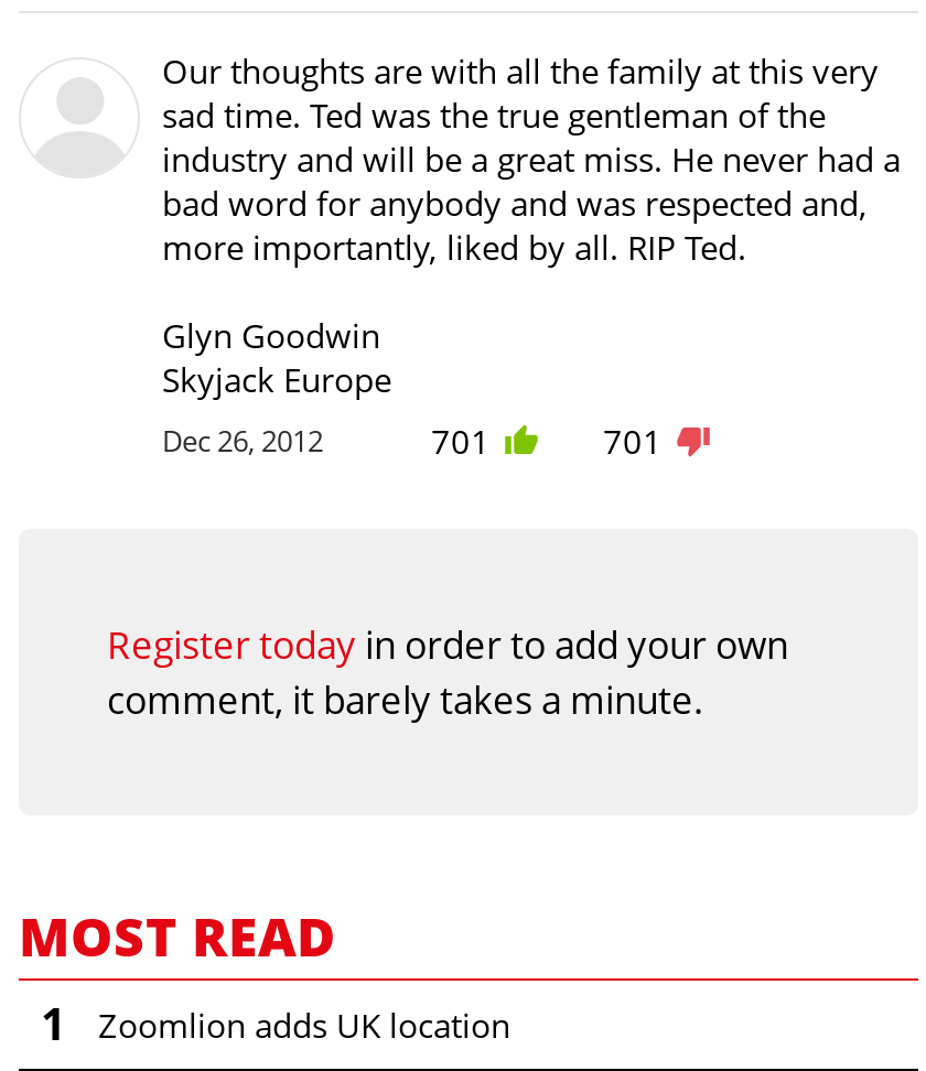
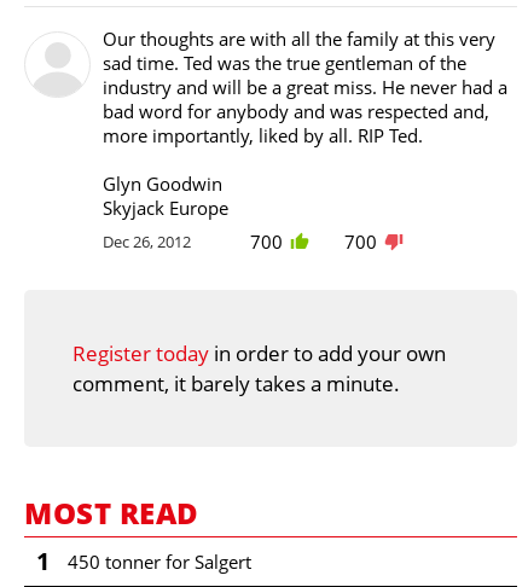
- 701
+ 700

- 701
+ 700

- Zoomlion adds UK location
+ 450 tonner for Salgert
